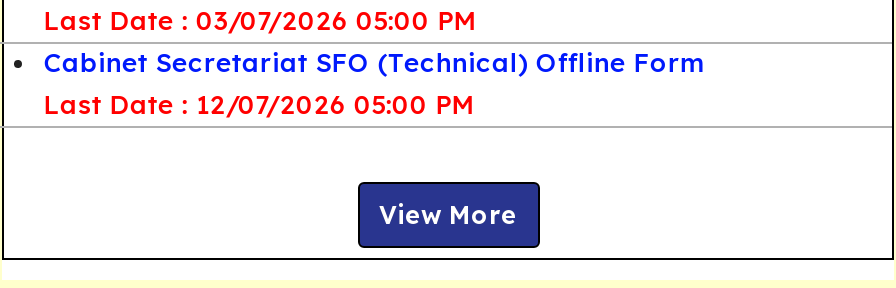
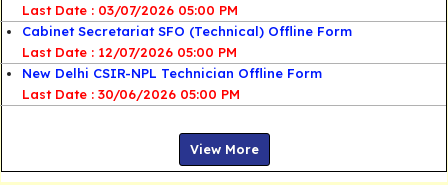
+ New Delhi CSIR-NPL Technician Offline Form
+ Last Date : 30/06/2026 05:00 PM
